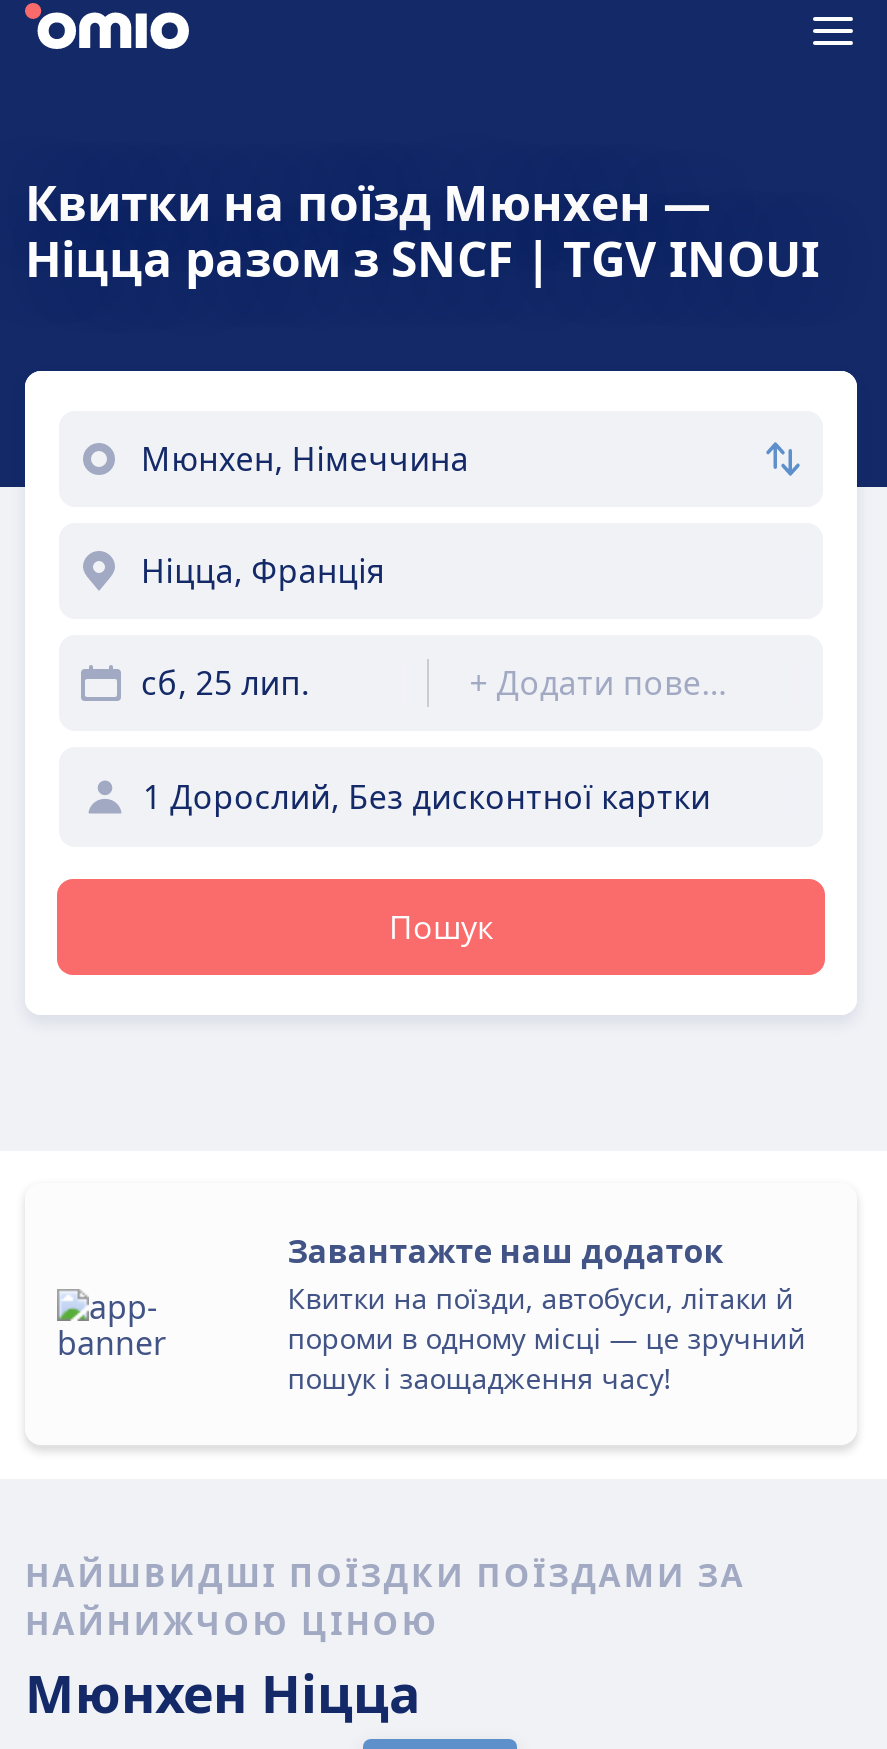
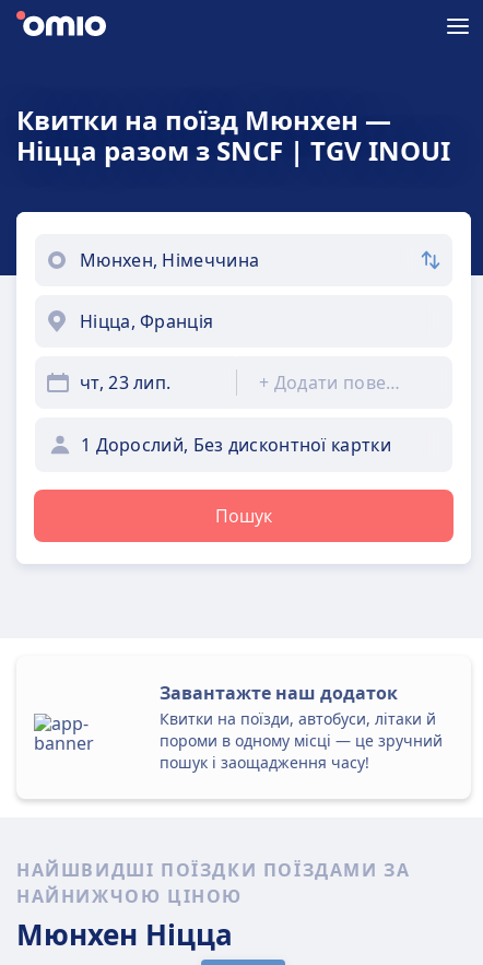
- сб, 25 лип.
+ чт, 23 лип.
